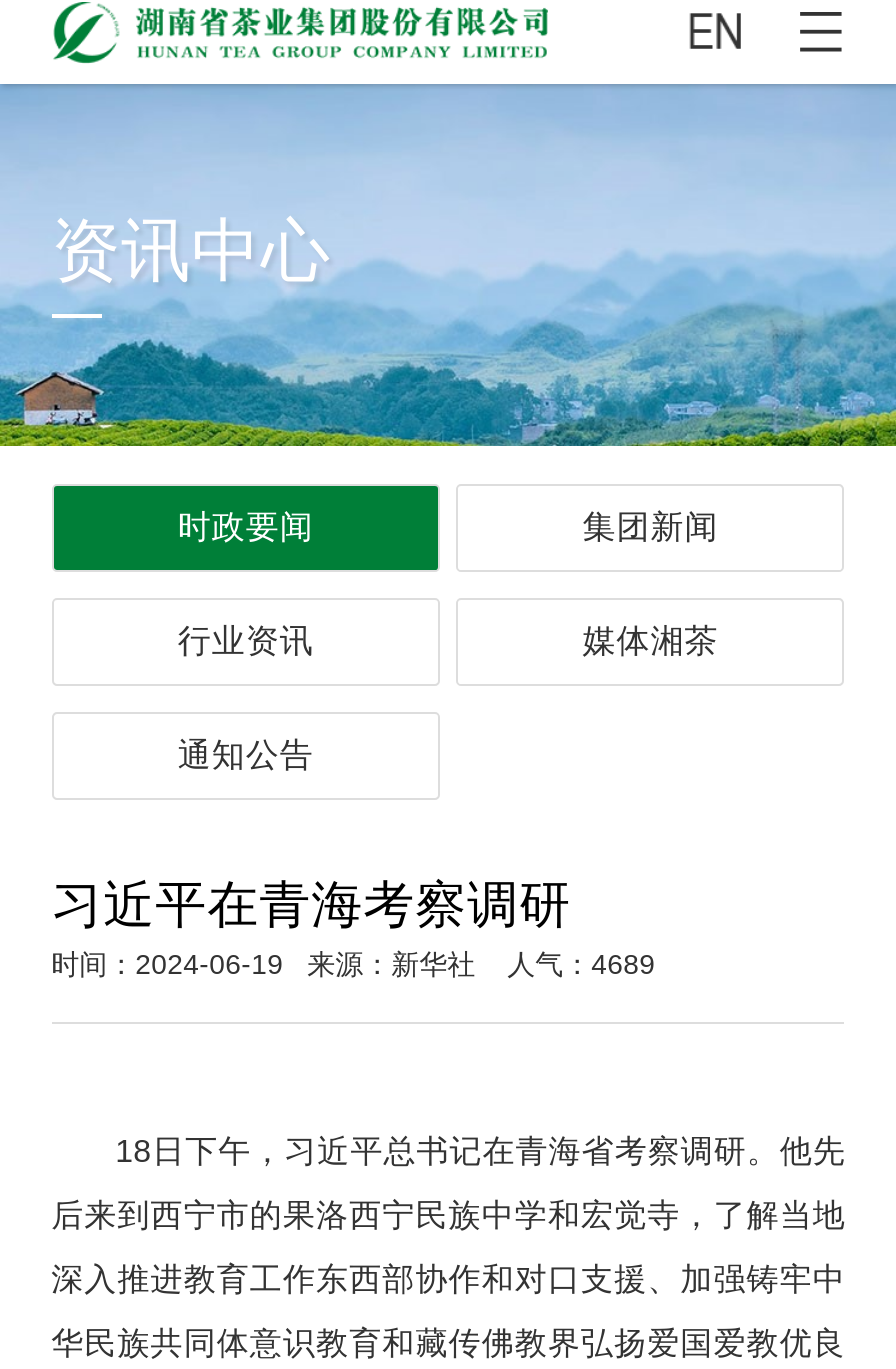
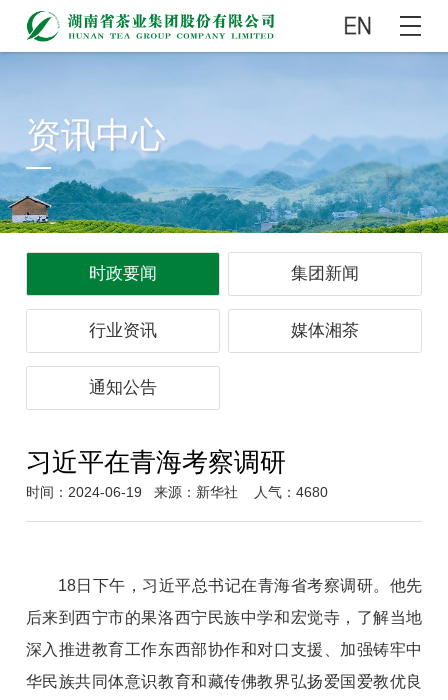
- 时间：2024-06-19来源：新华社人气：4689
+ 时间：2024-06-19来源：新华社人气：4680
